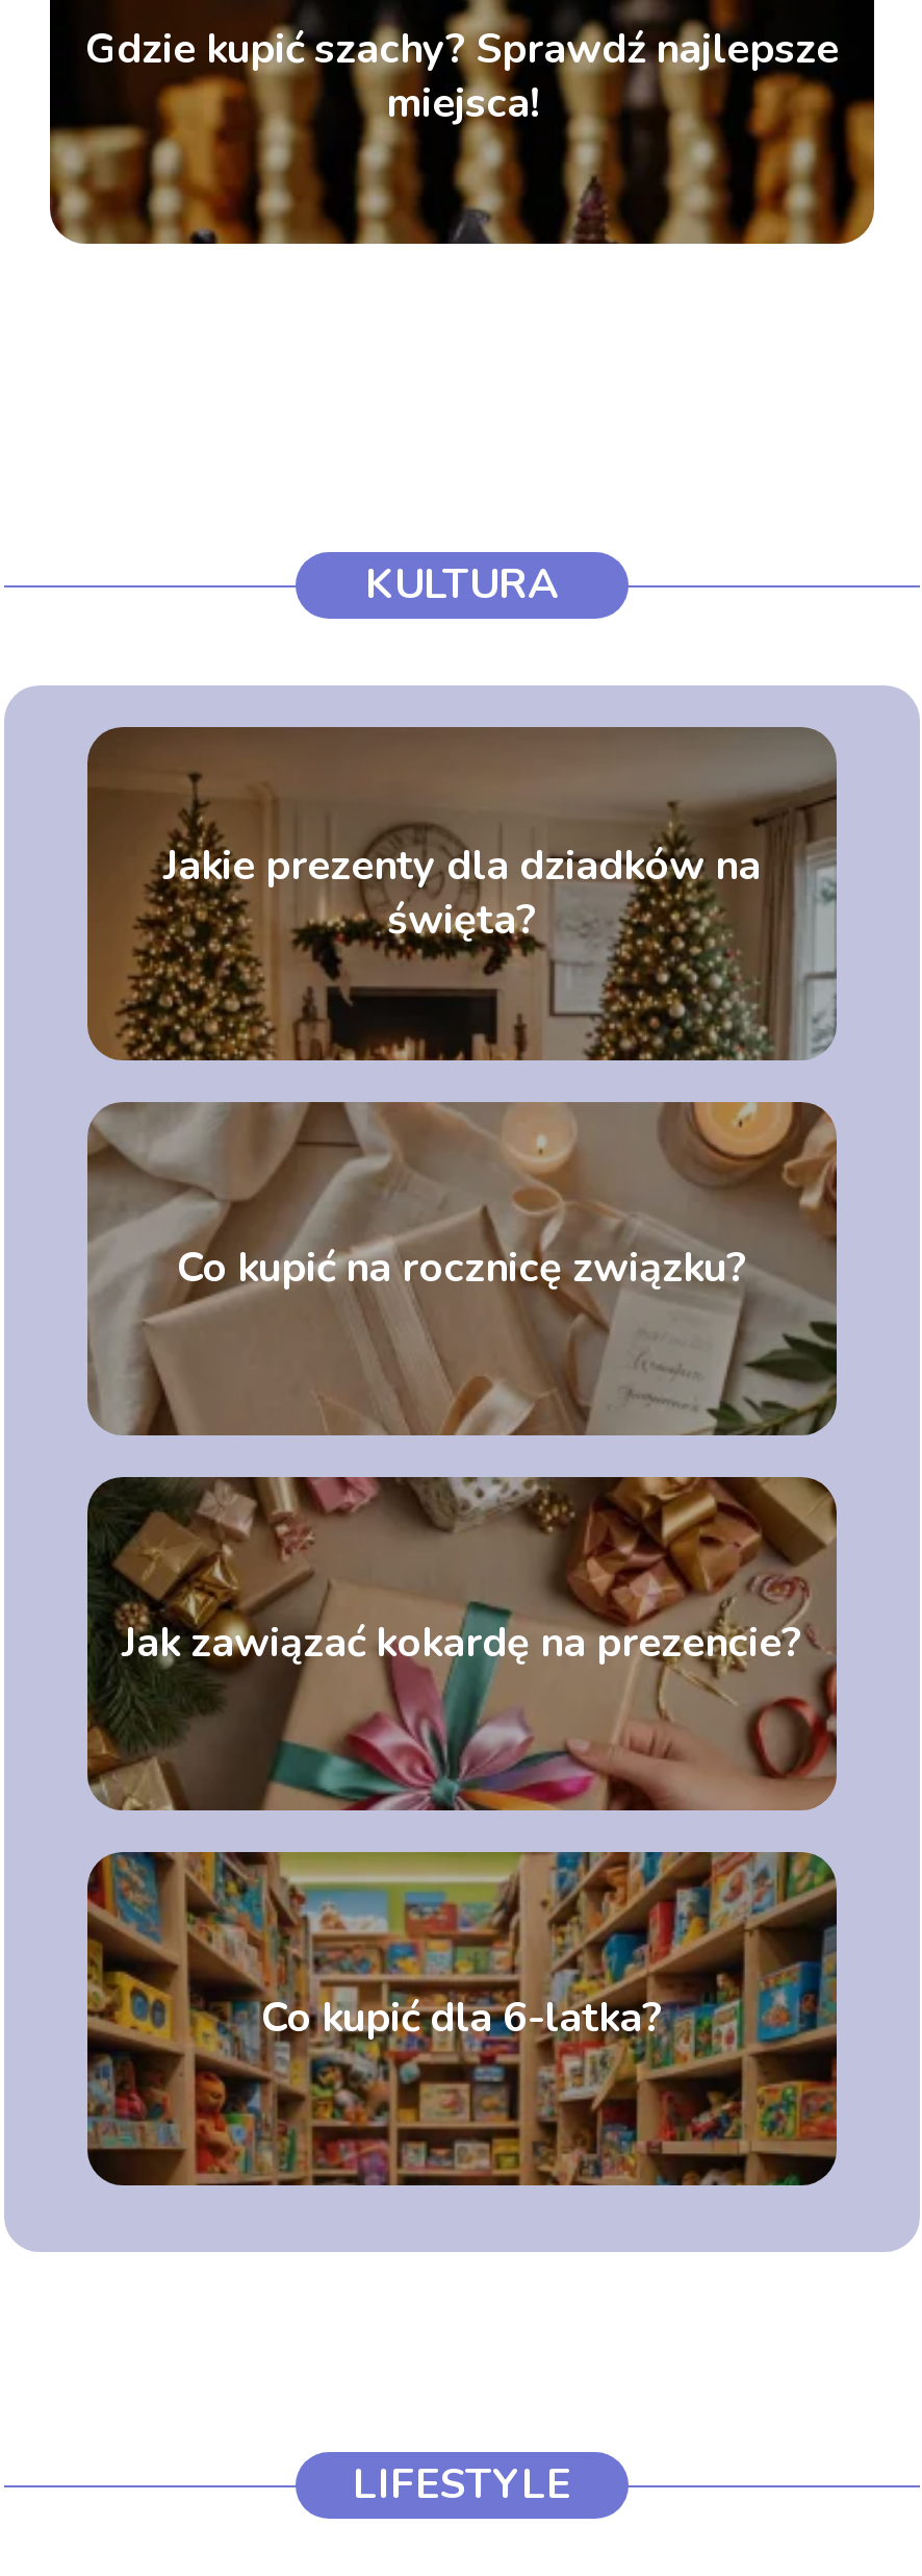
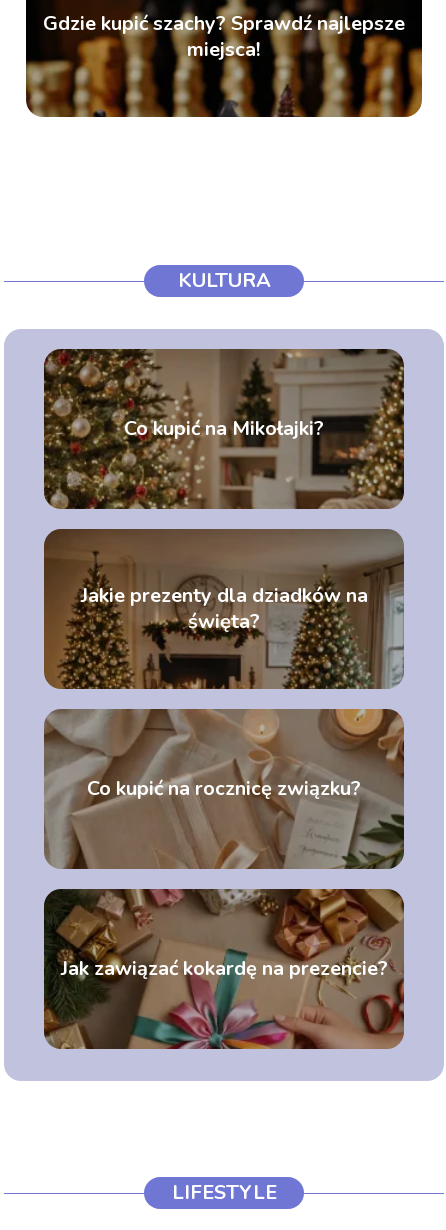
+ [image]
+ Co kupić na Mikołajki?

moved down: [image] | Jakie prezenty dla dziadków na | święta? | Co kupić na rocznicę związku? | Jak zawiązać kokardę na prezencie?

moved down: [image]

- [image]
- Co kupić dla 6-latka?
